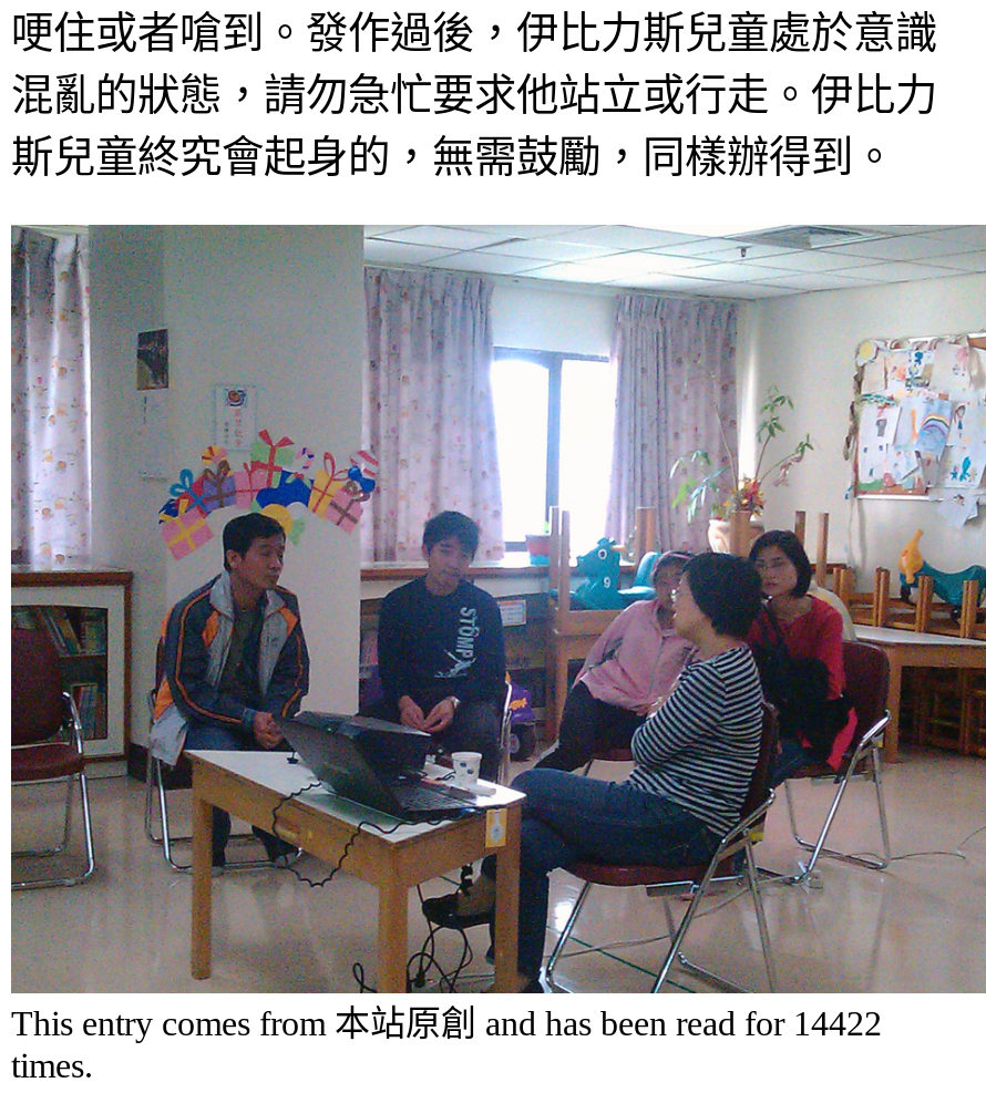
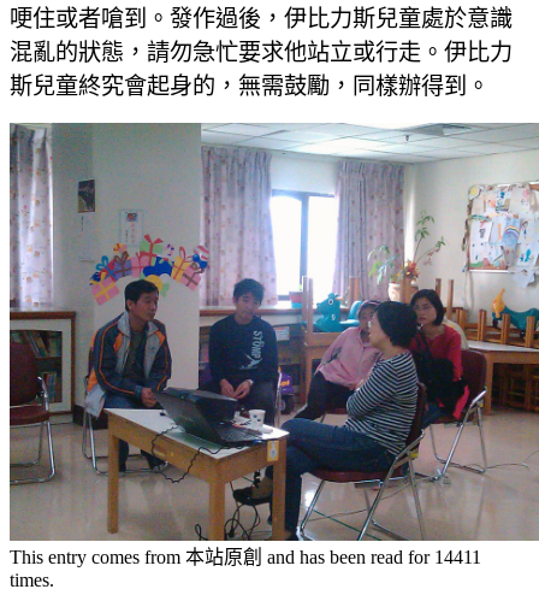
- This entry comes from 本站原創 and has been read for 14422
+ This entry comes from 本站原創 and has been read for 14411
